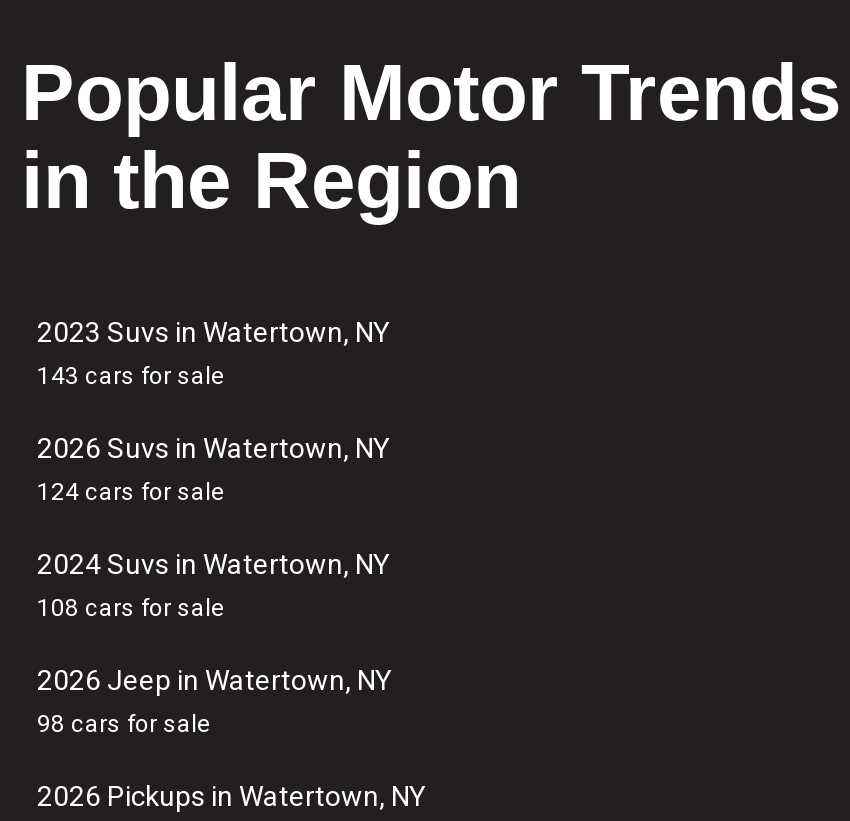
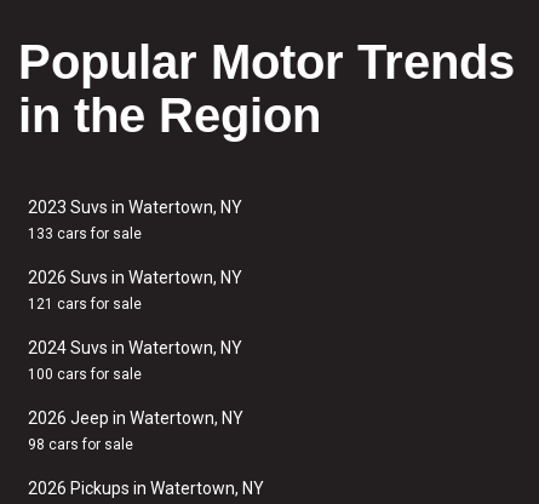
- 143 cars for sale
+ 133 cars for sale

- 124 cars for sale
+ 121 cars for sale

- 108 cars for sale
+ 100 cars for sale
